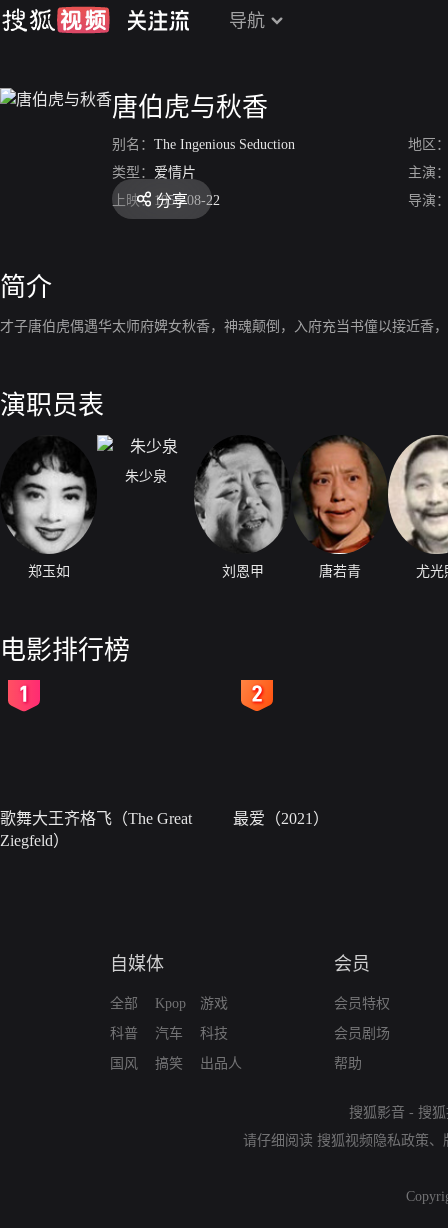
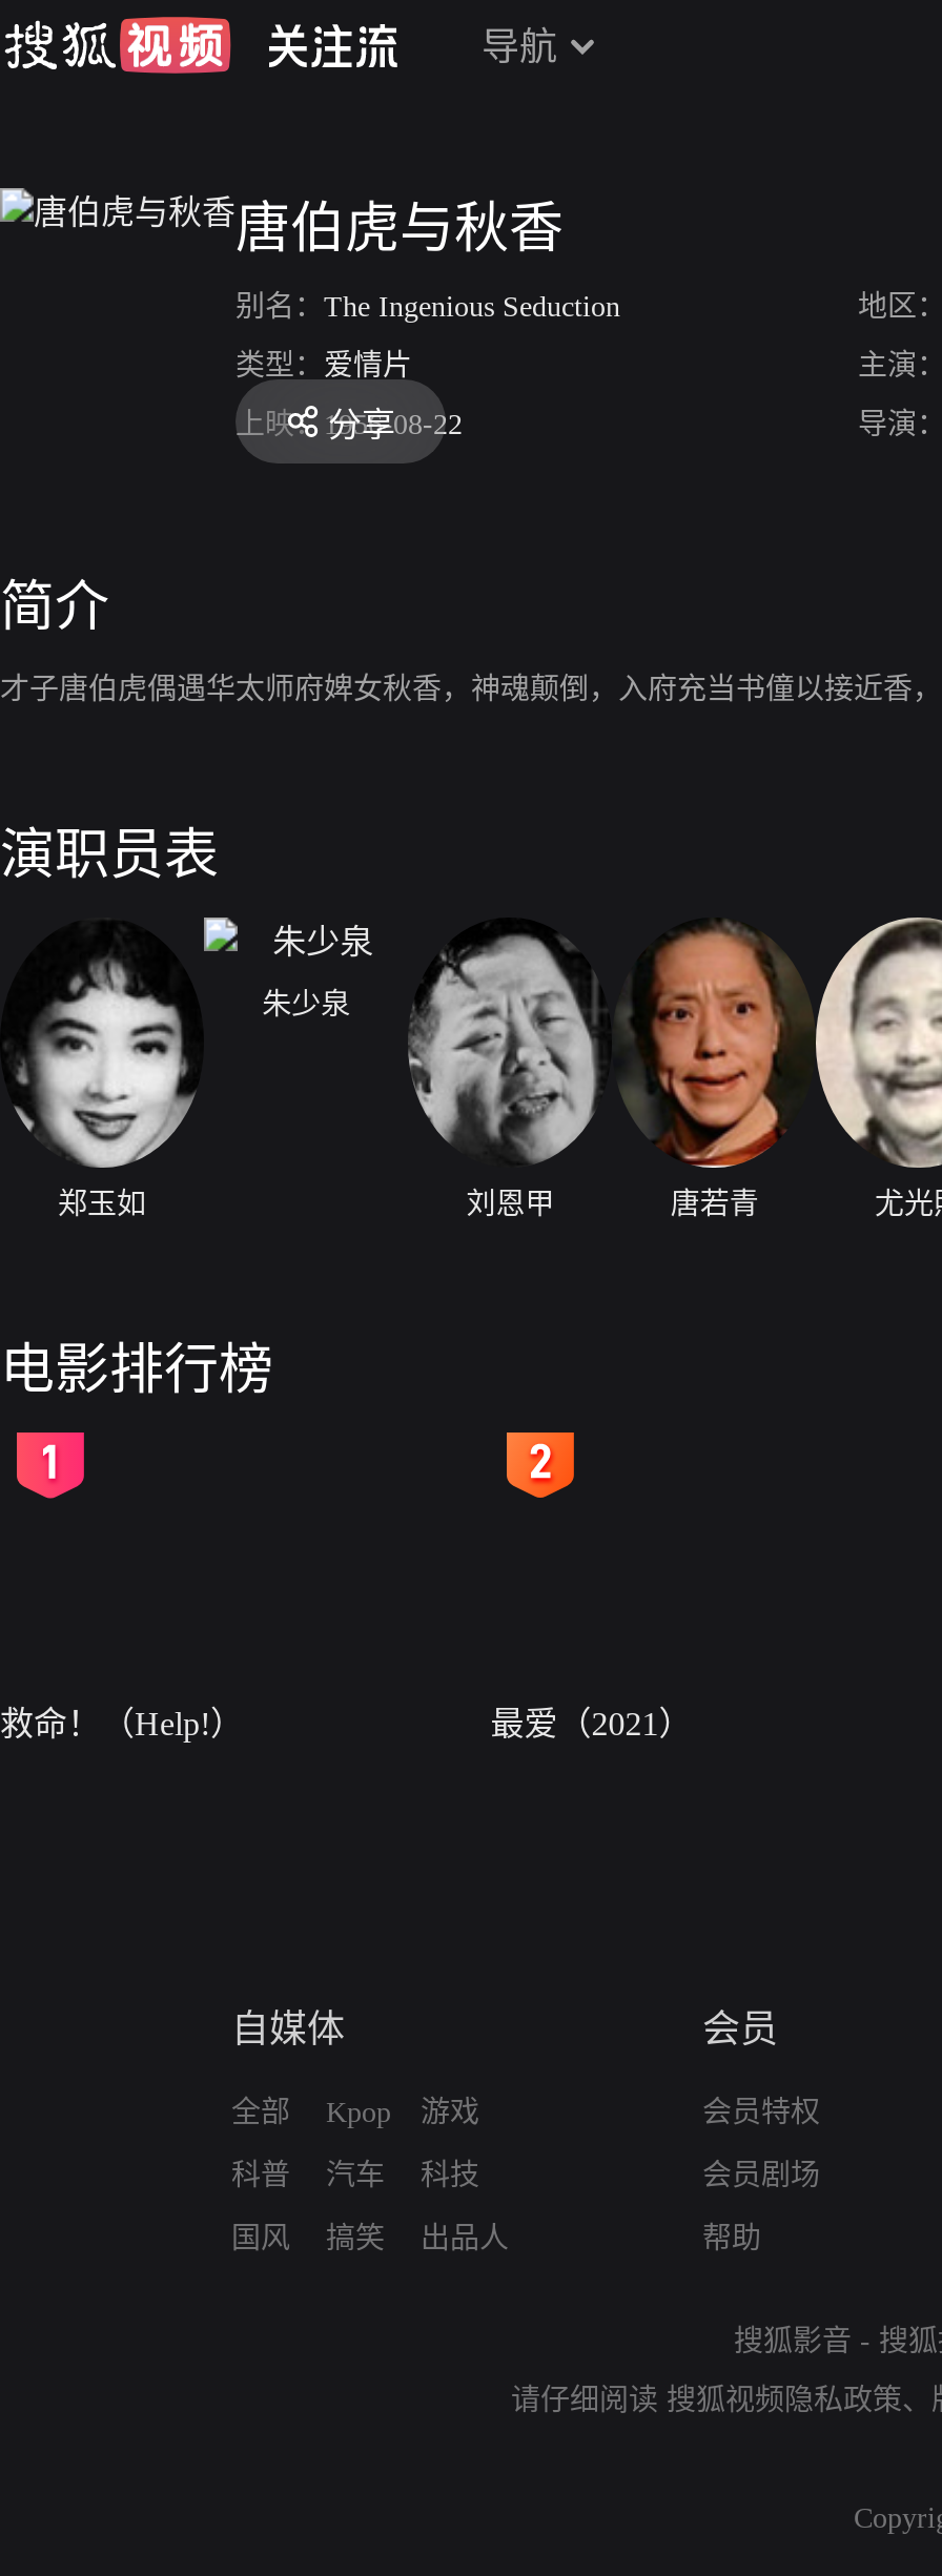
- 歌舞大王齐格飞（The Great
- Ziegfeld）
+ 救命！（Help!）
